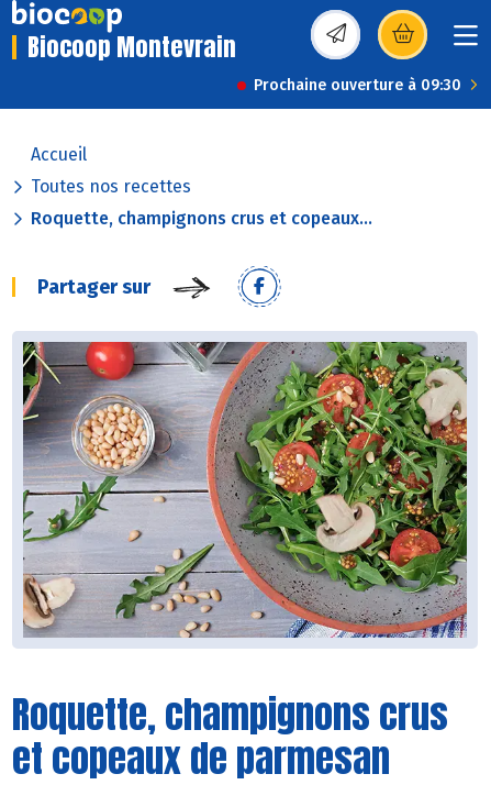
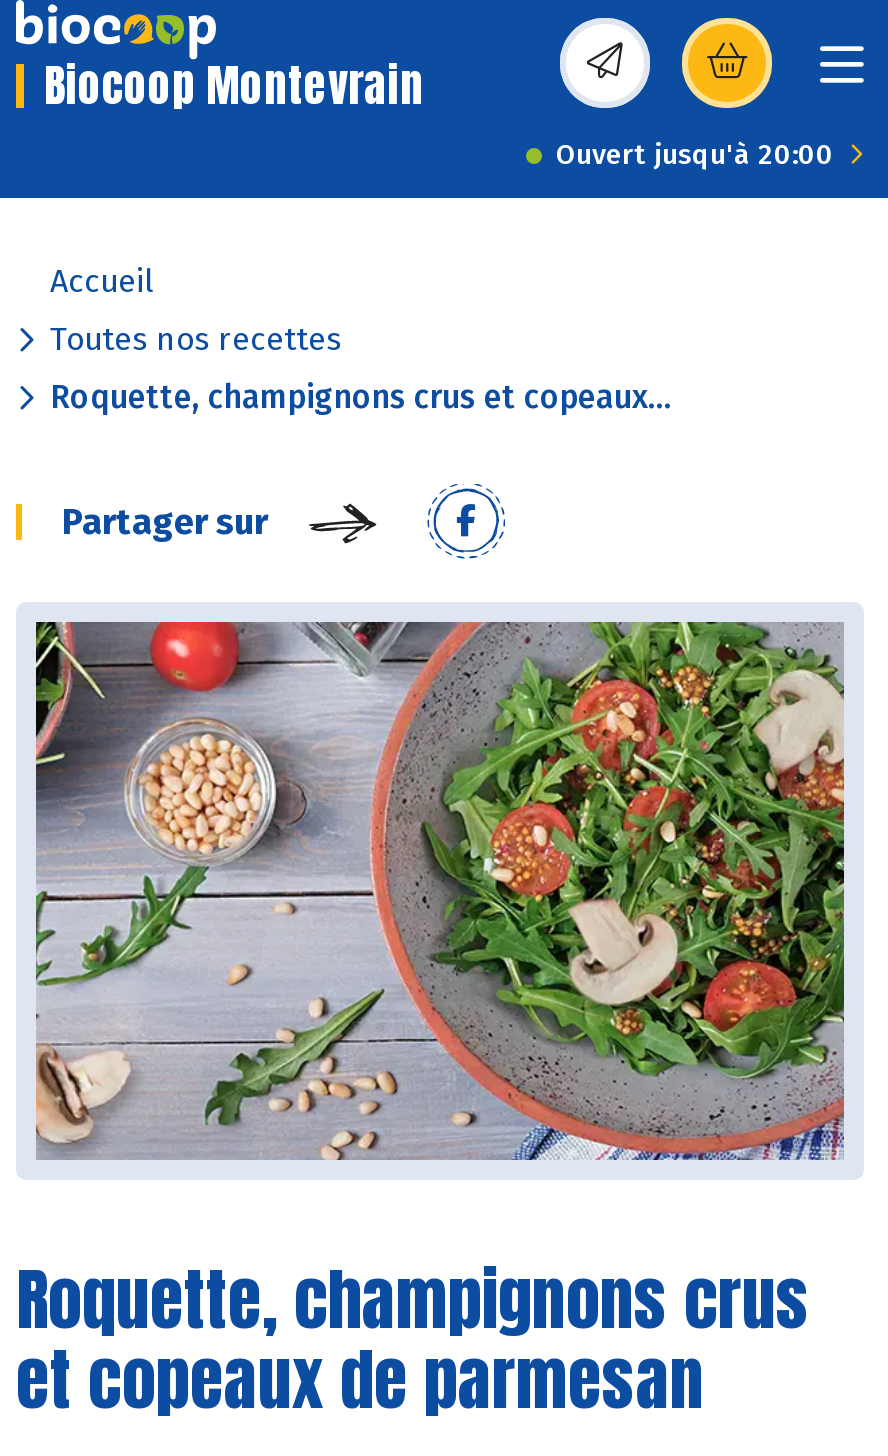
- Prochaine ouverture à 09:30
+ Ouvert jusqu'à 20:00
